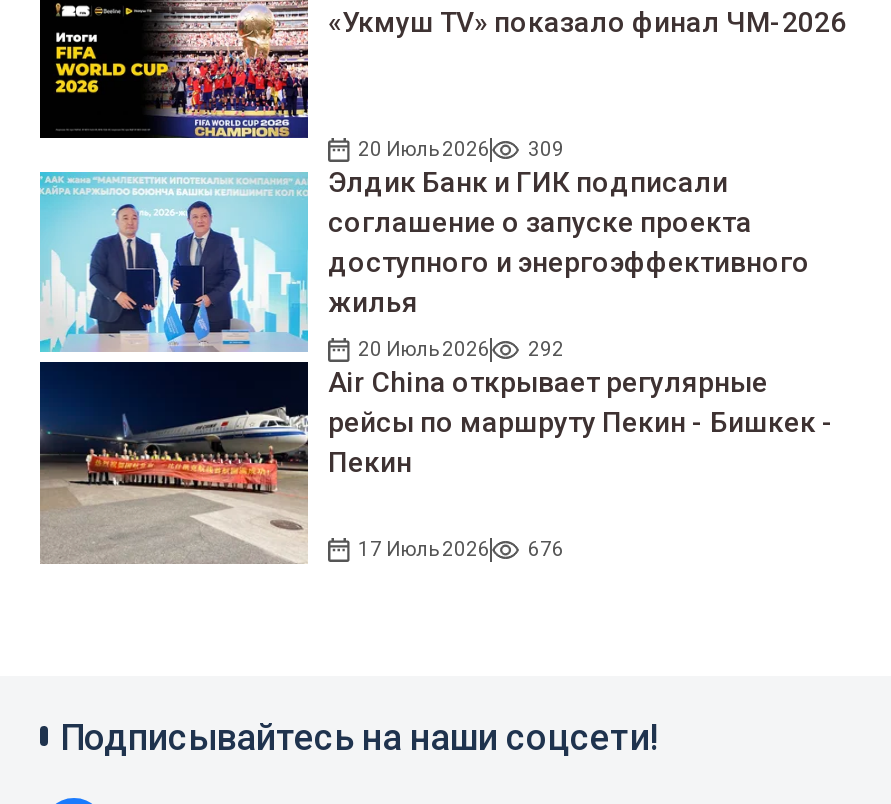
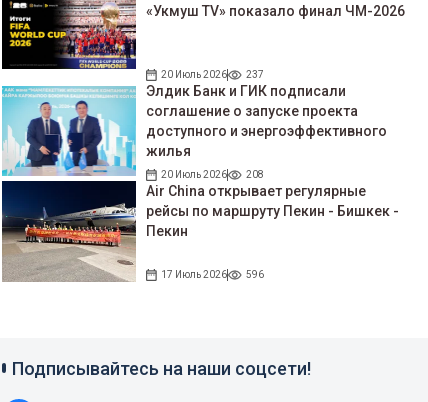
- 20 Июль 2026 309
+ 20 Июль 2026 237

- 20 Июль 2026 292
+ 20 Июль 2026 208

- 17 Июль 2026 676
+ 17 Июль 2026 596
